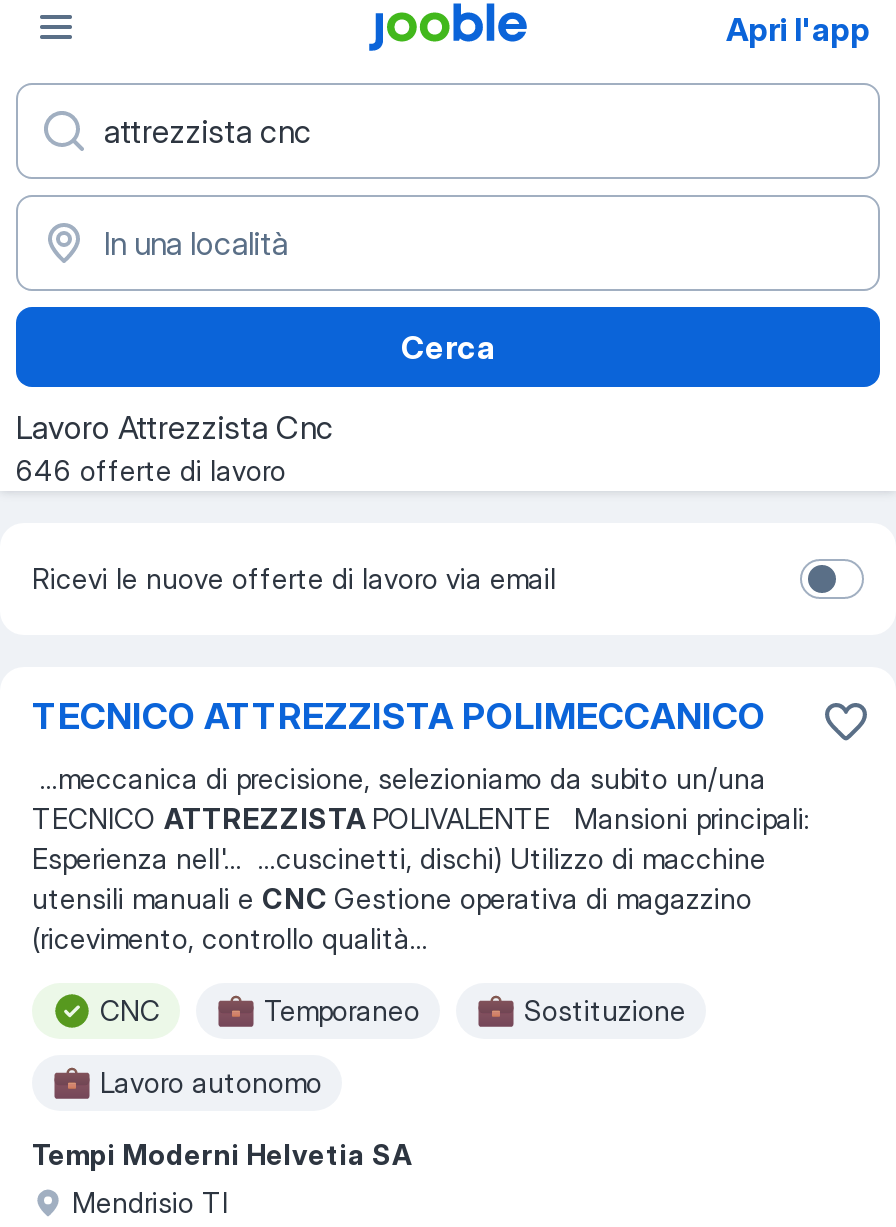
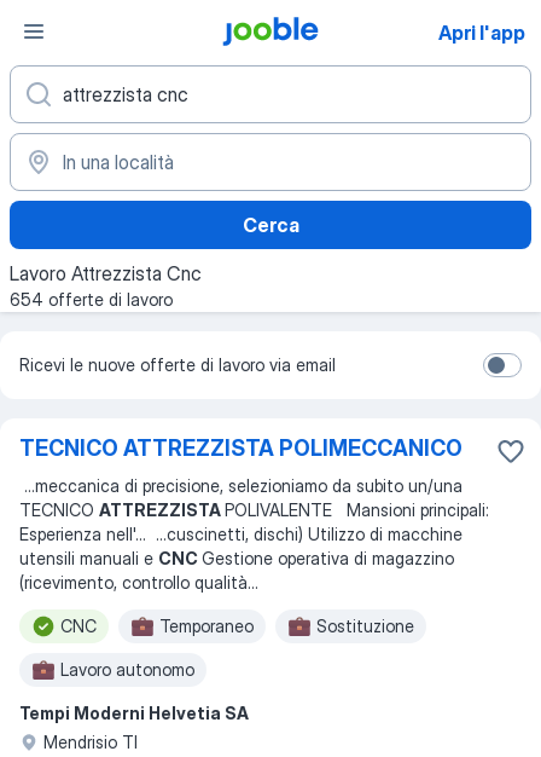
- 646 offerte di lavoro
+ 654 offerte di lavoro
